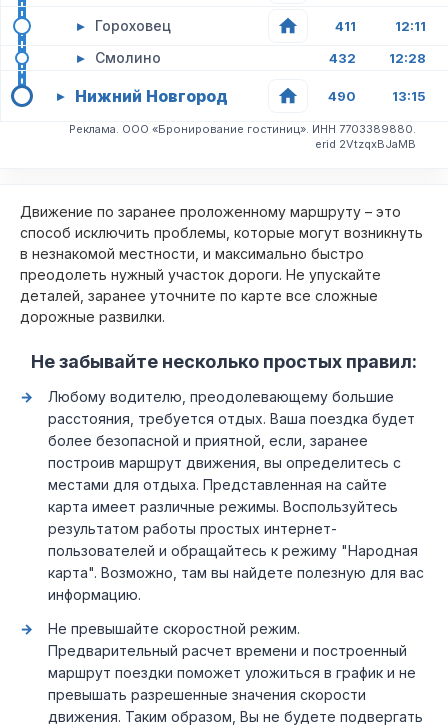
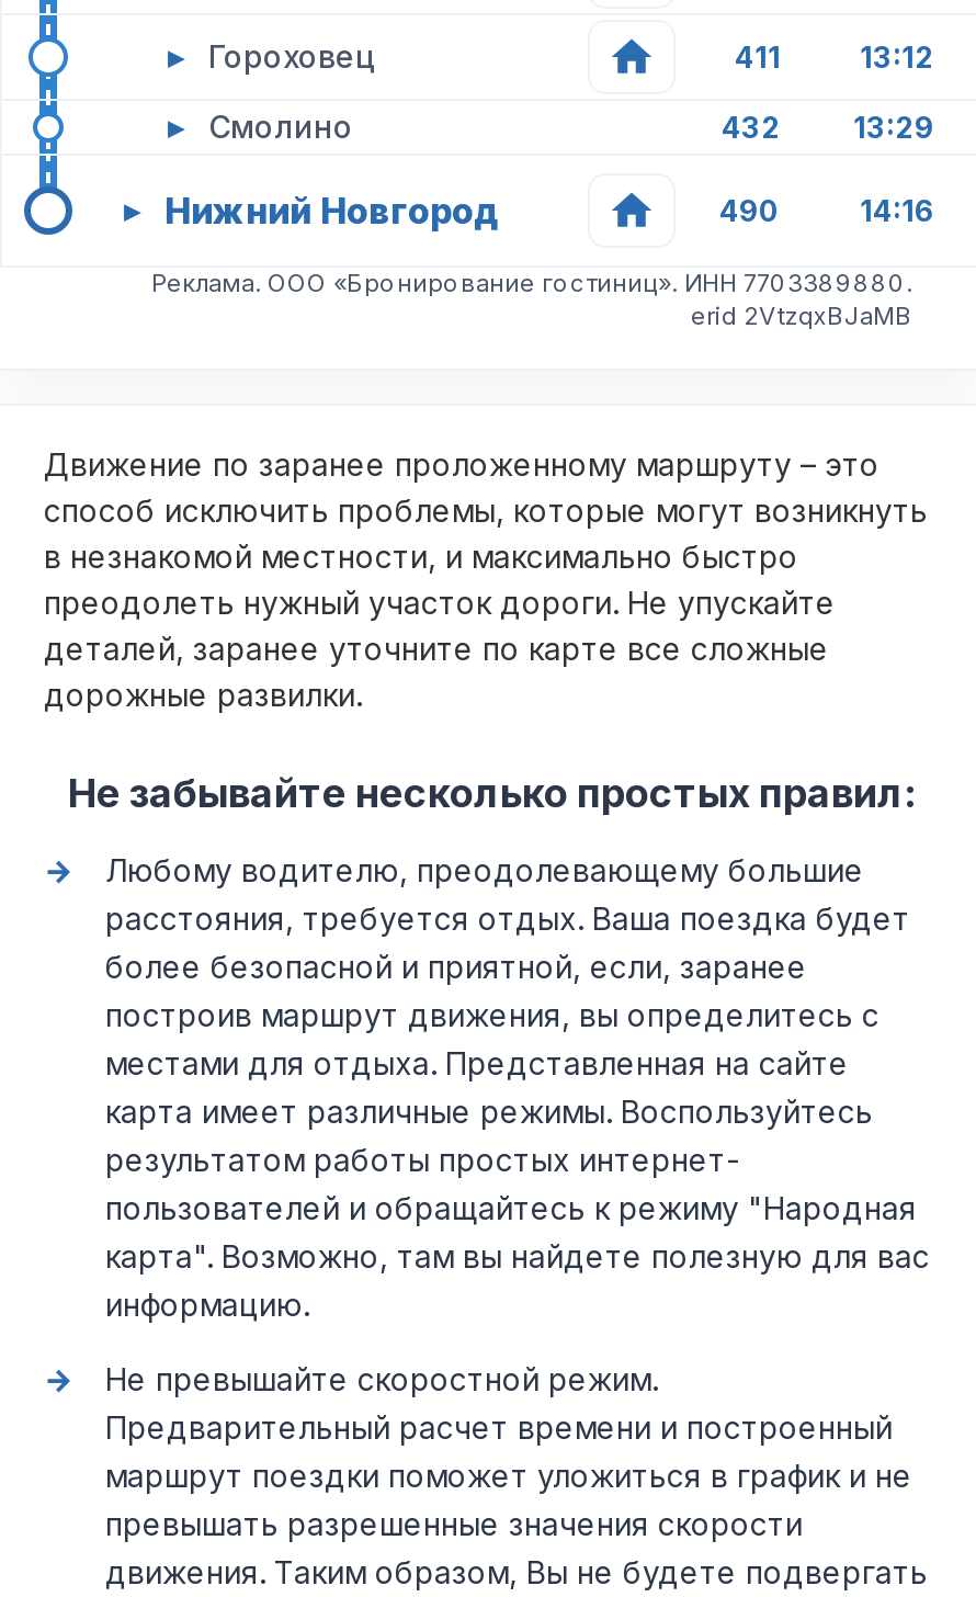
- 12:11
+ 13:12

- 12:28
+ 13:29

- 13:15
+ 14:16
